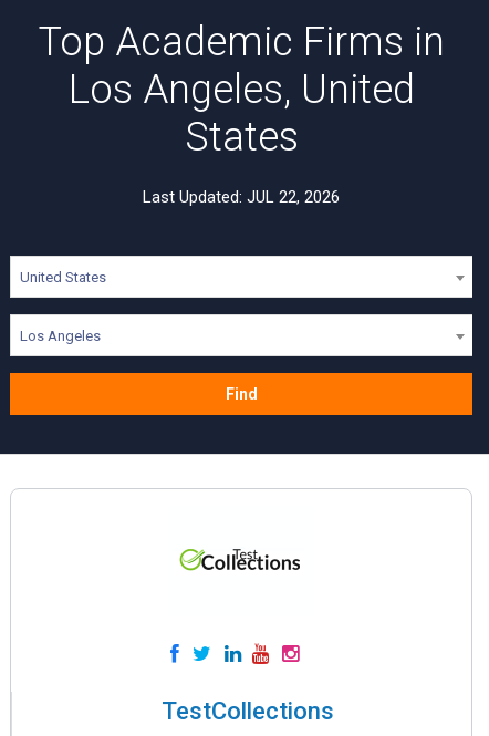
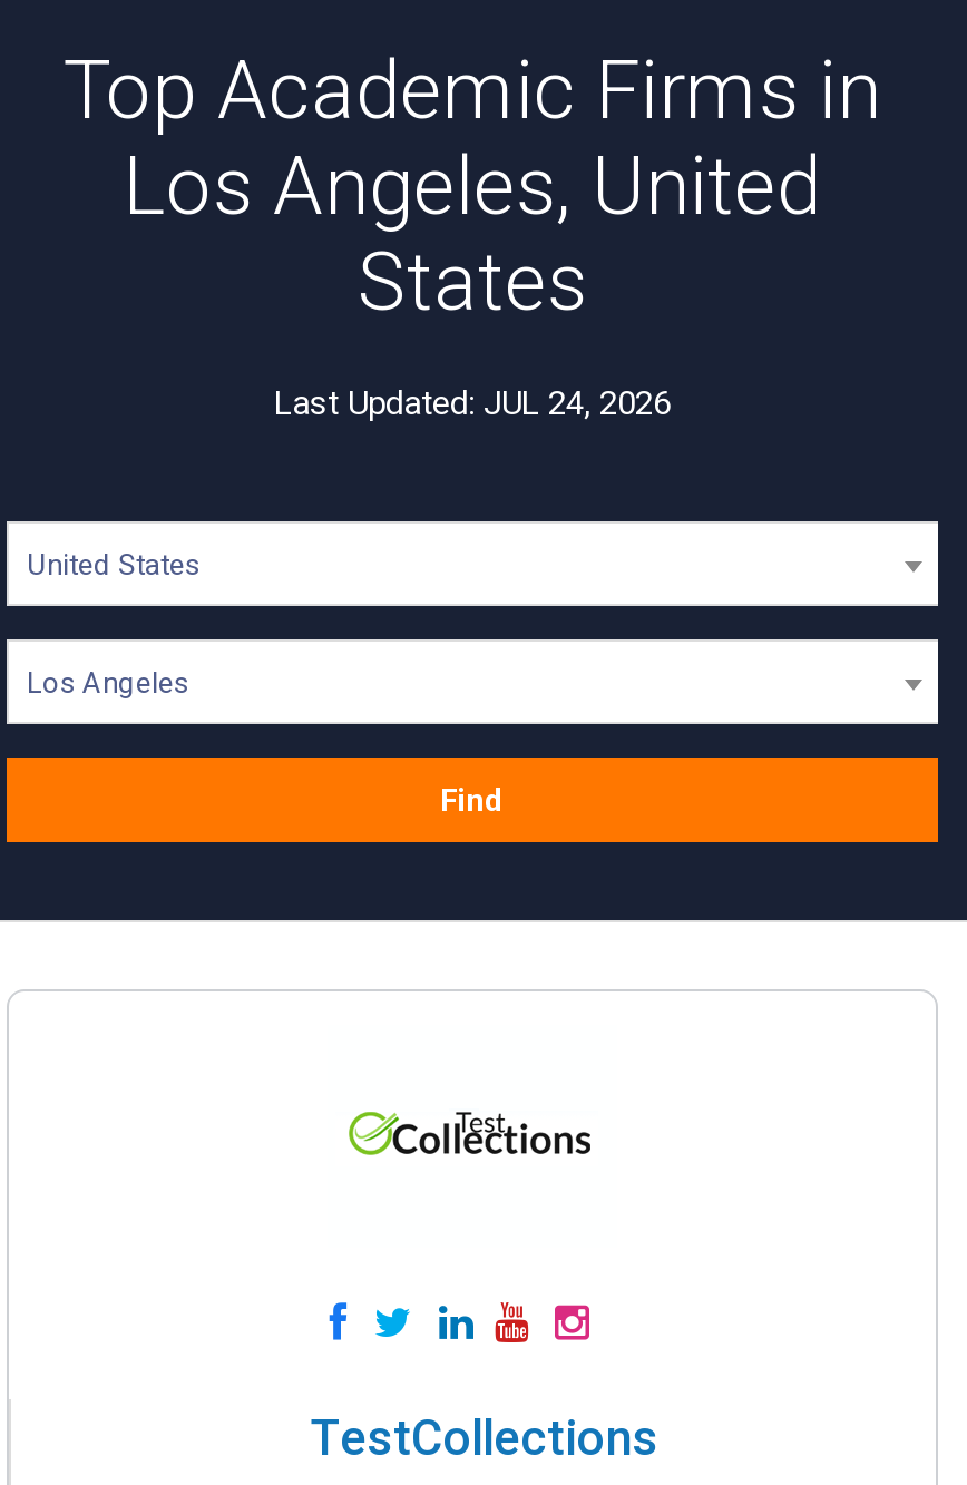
- Last Updated: JUL 22, 2026
+ Last Updated: JUL 24, 2026
